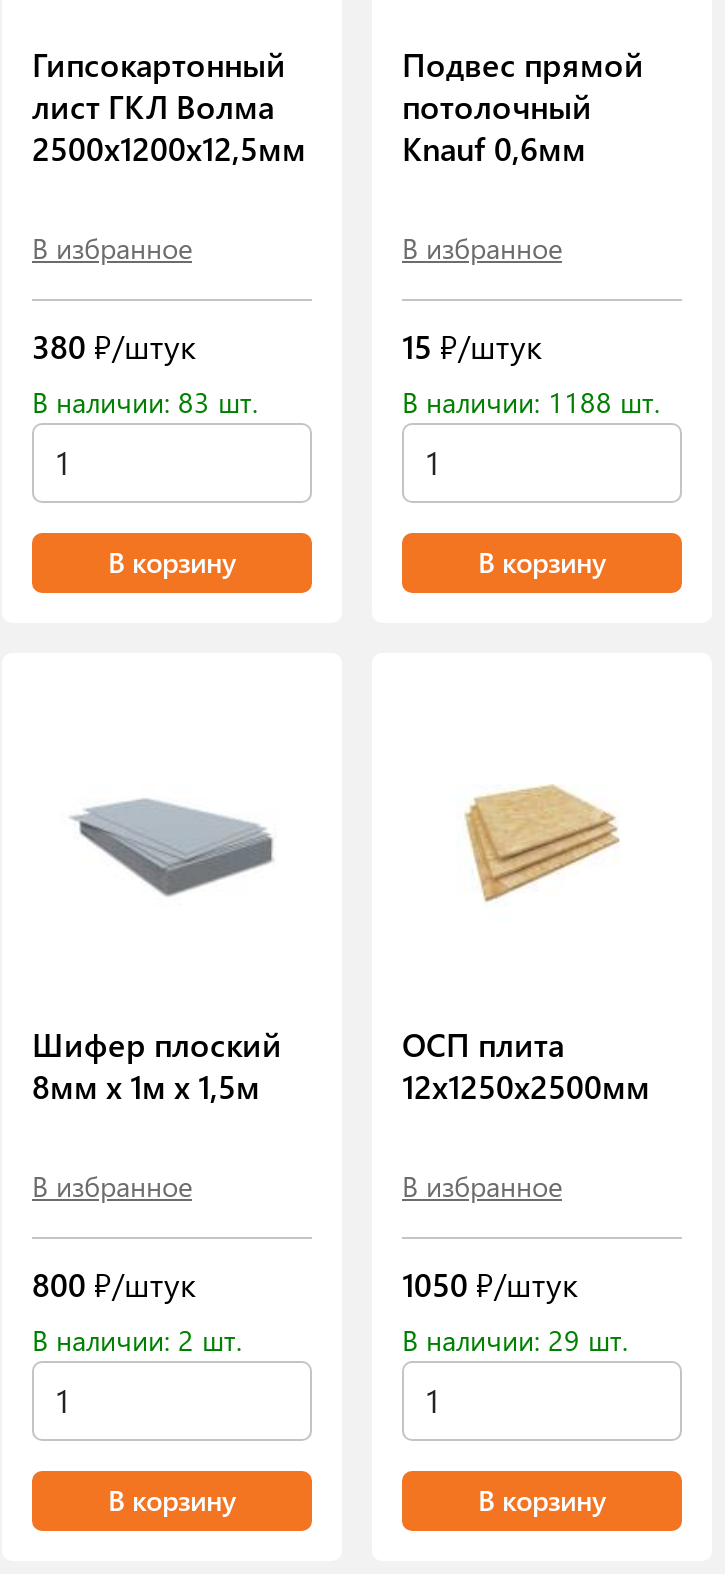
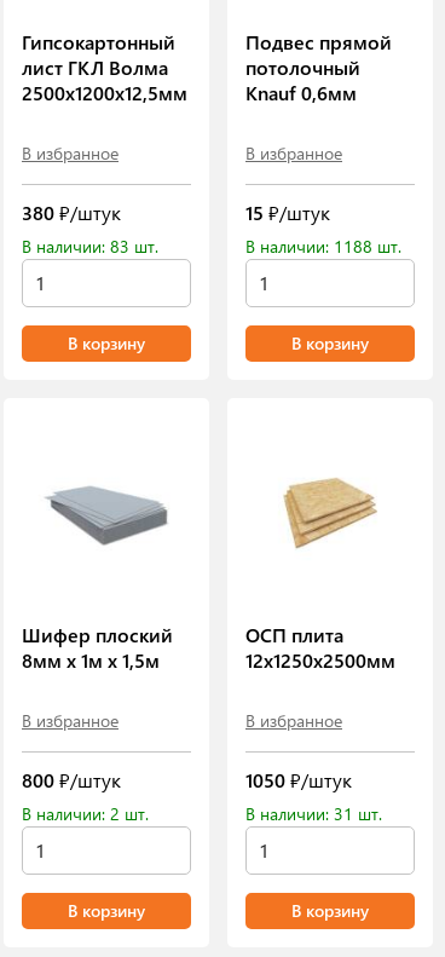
- В наличии: 29 шт.
+ В наличии: 31 шт.
